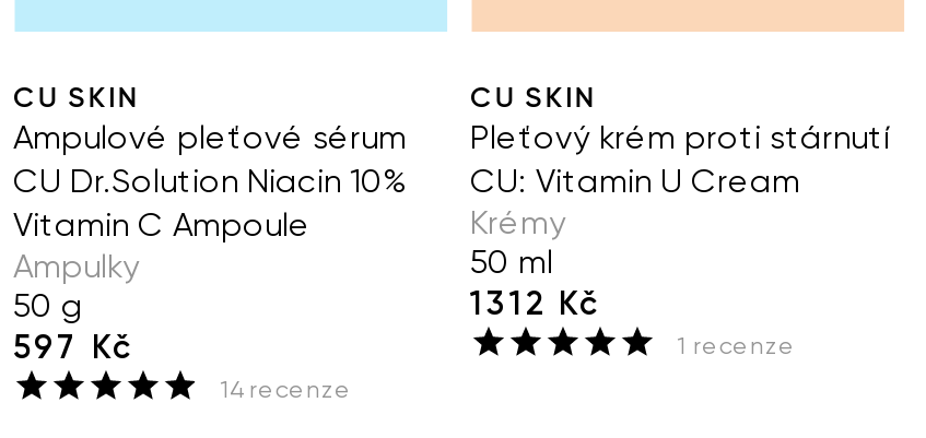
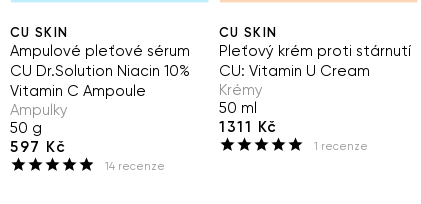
- 1312 Kč
+ 1311 Kč
